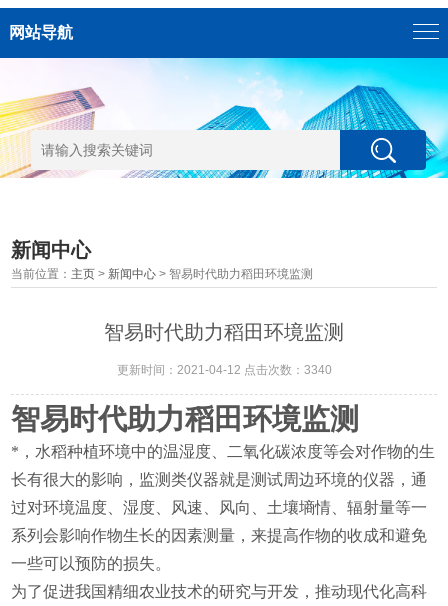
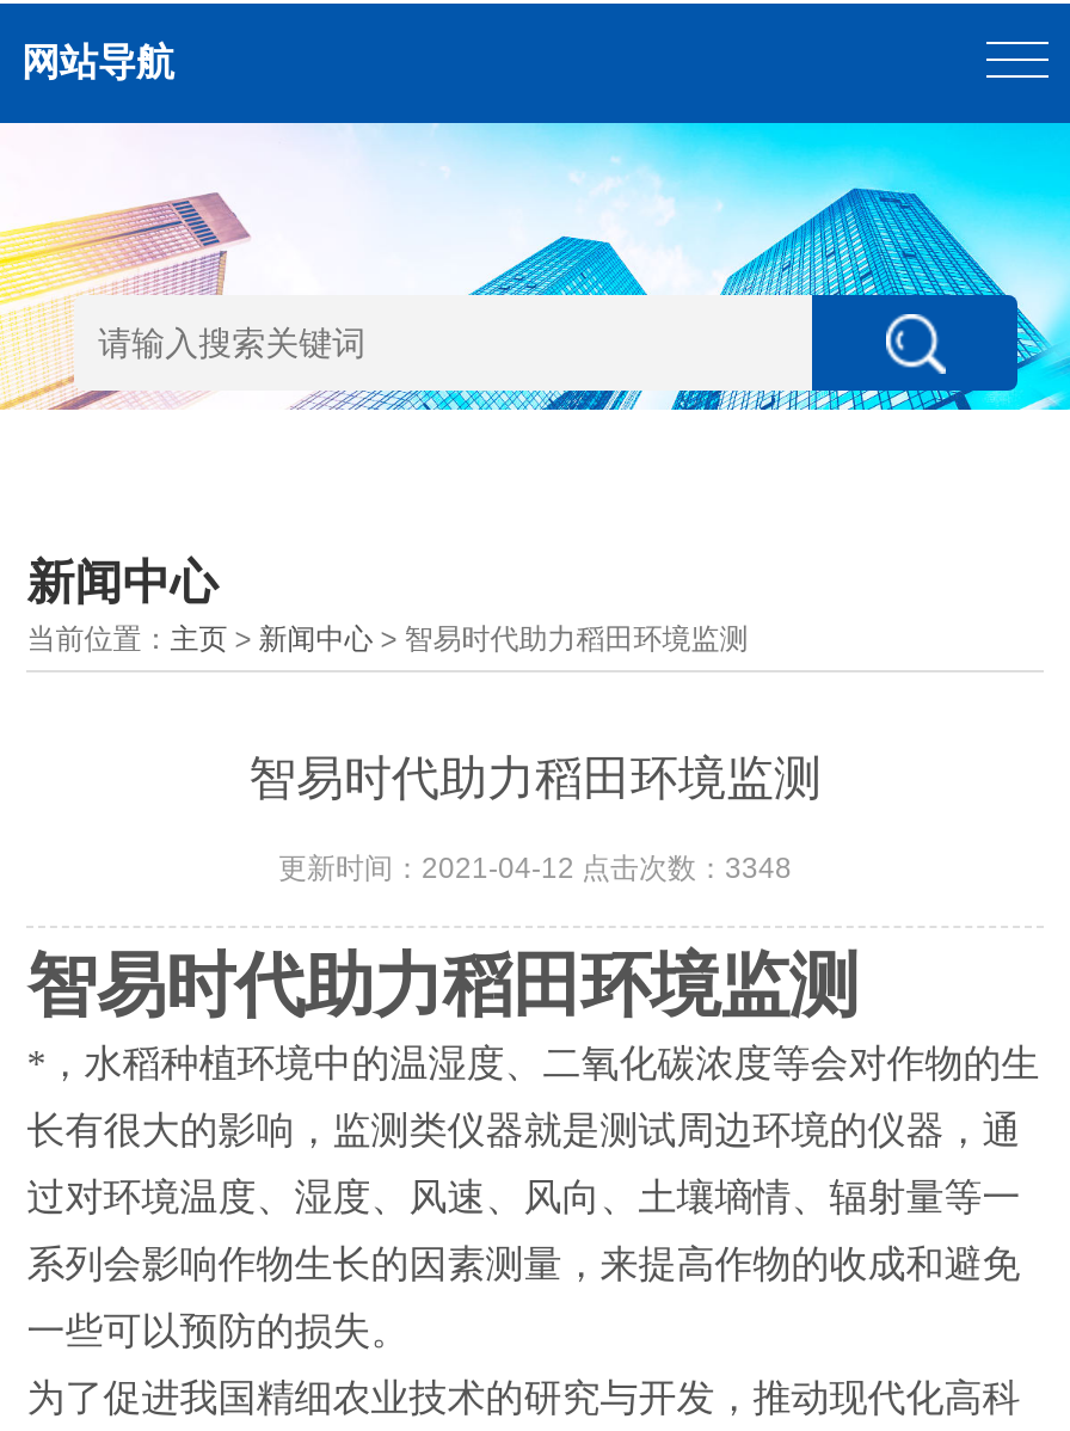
- 更新时间：2021-04-12 点击次数：3340
+ 更新时间：2021-04-12 点击次数：3348
